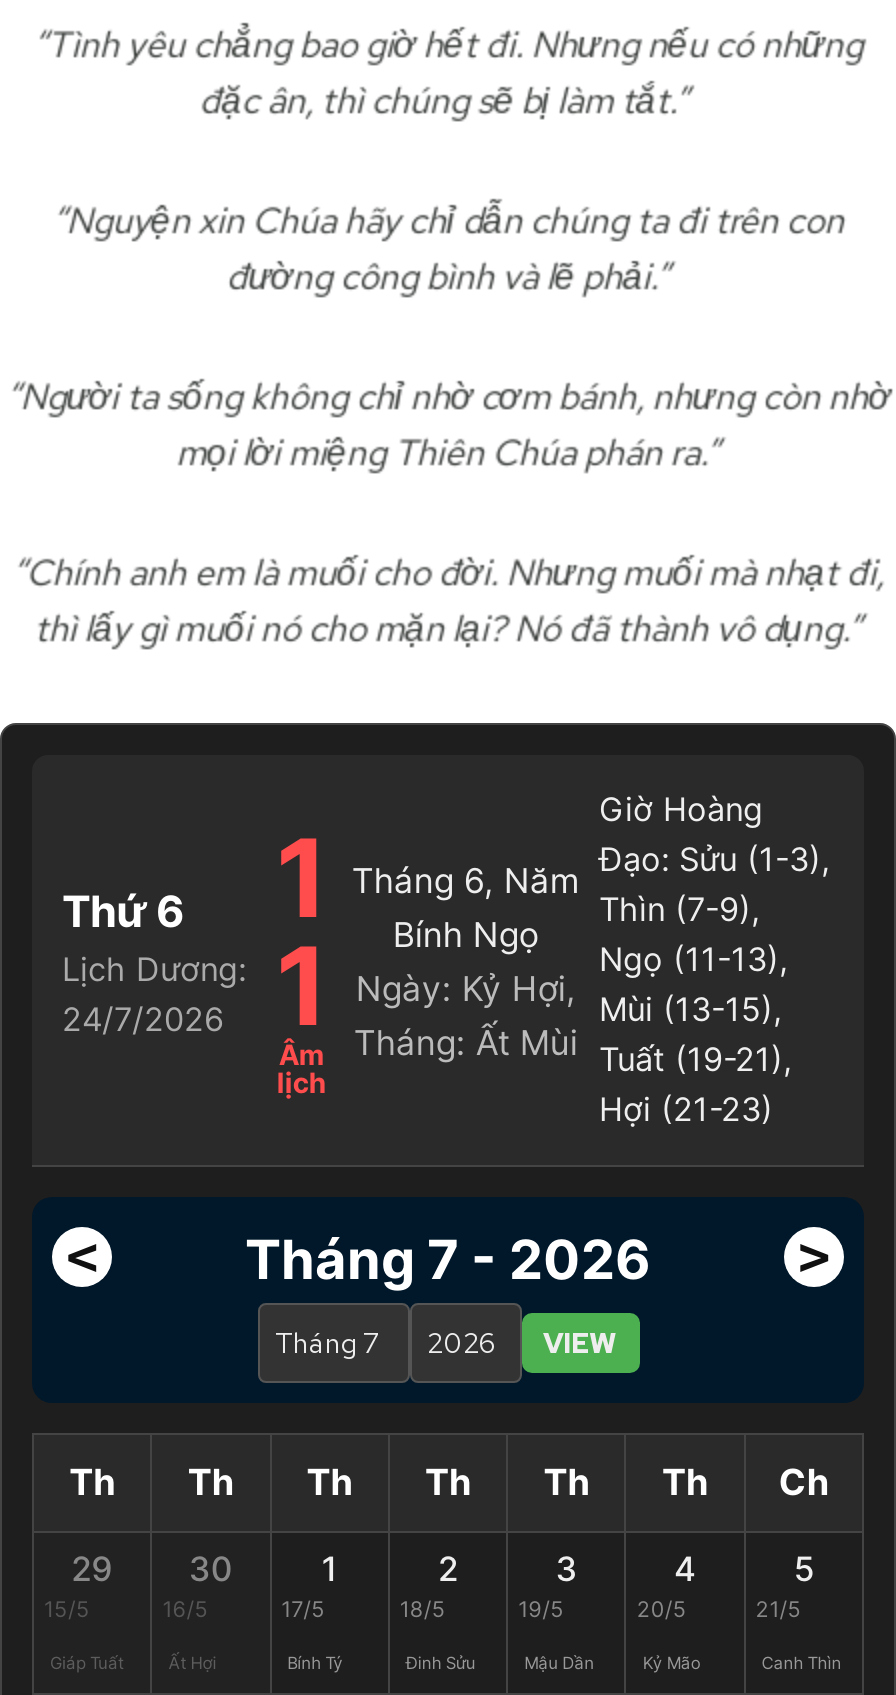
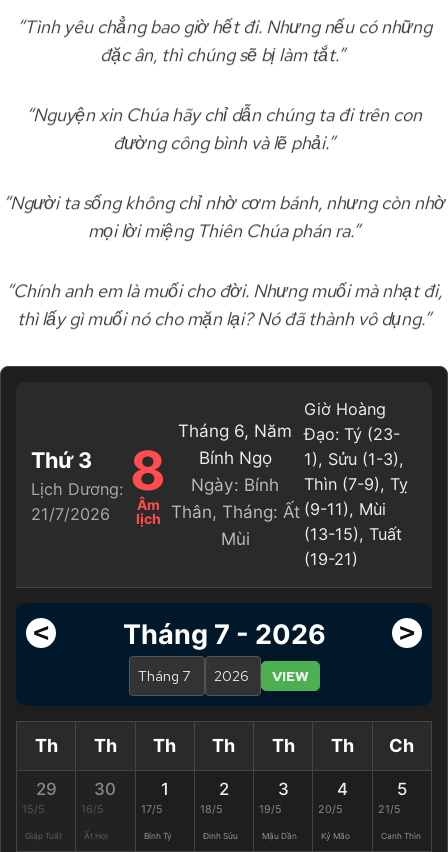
- 1
- 1
+ 8

- Đạo: Sửu (1-3),
- Thìn (7-9),
- Ngọ (11-13),
- Mùi (13-15),
- Tuất (19-21),
- Hợi (21-23)
+ Đạo: Tý (23-
+ 1), Sửu (1-3),
+ Thìn (7-9), Tỵ
+ (9-11), Mùi
+ (13-15), Tuất
+ (19-21)

- Thứ 6
+ Thứ 3

- Ngày: Kỷ Hợi,
- Tháng: Ất Mùi
+ Ngày: Bính
+ Thân, Tháng: Ất
+ Mùi

- 24/7/2026
+ 21/7/2026

moved up: Âm

moved up: lịch
